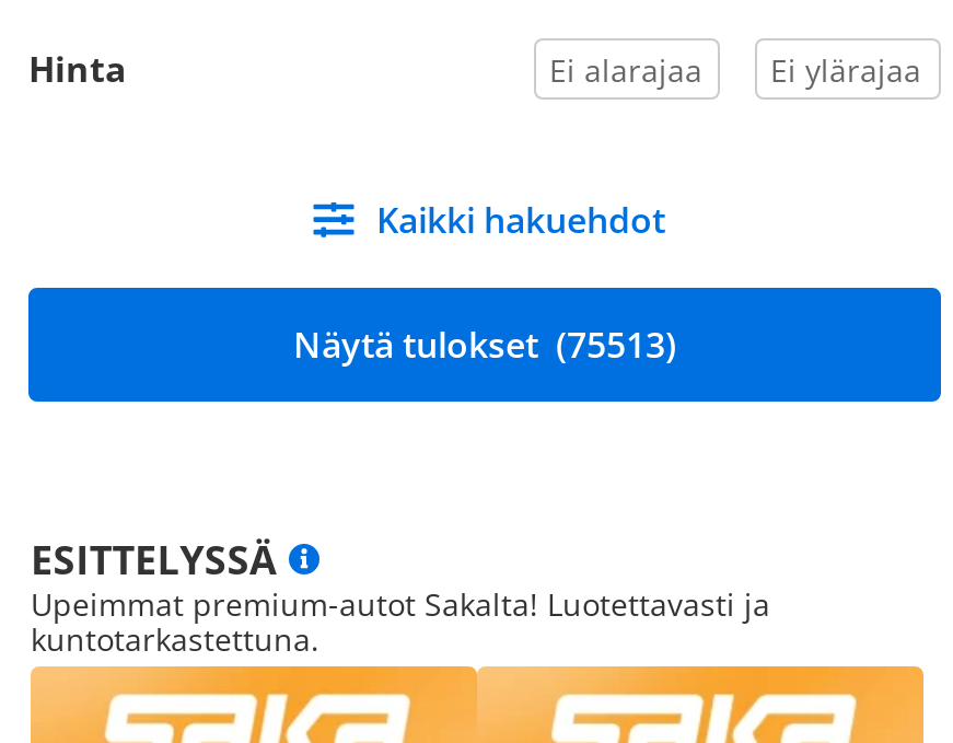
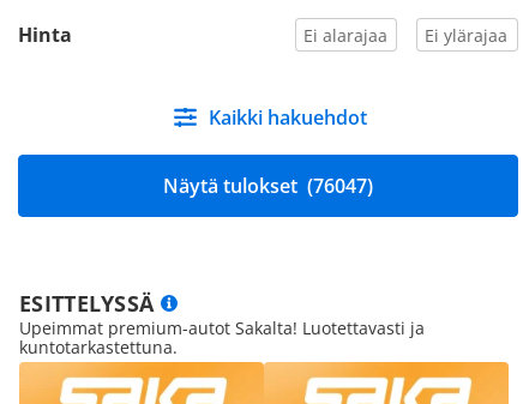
- Näytä tulokset (75513)
+ Näytä tulokset (76047)
